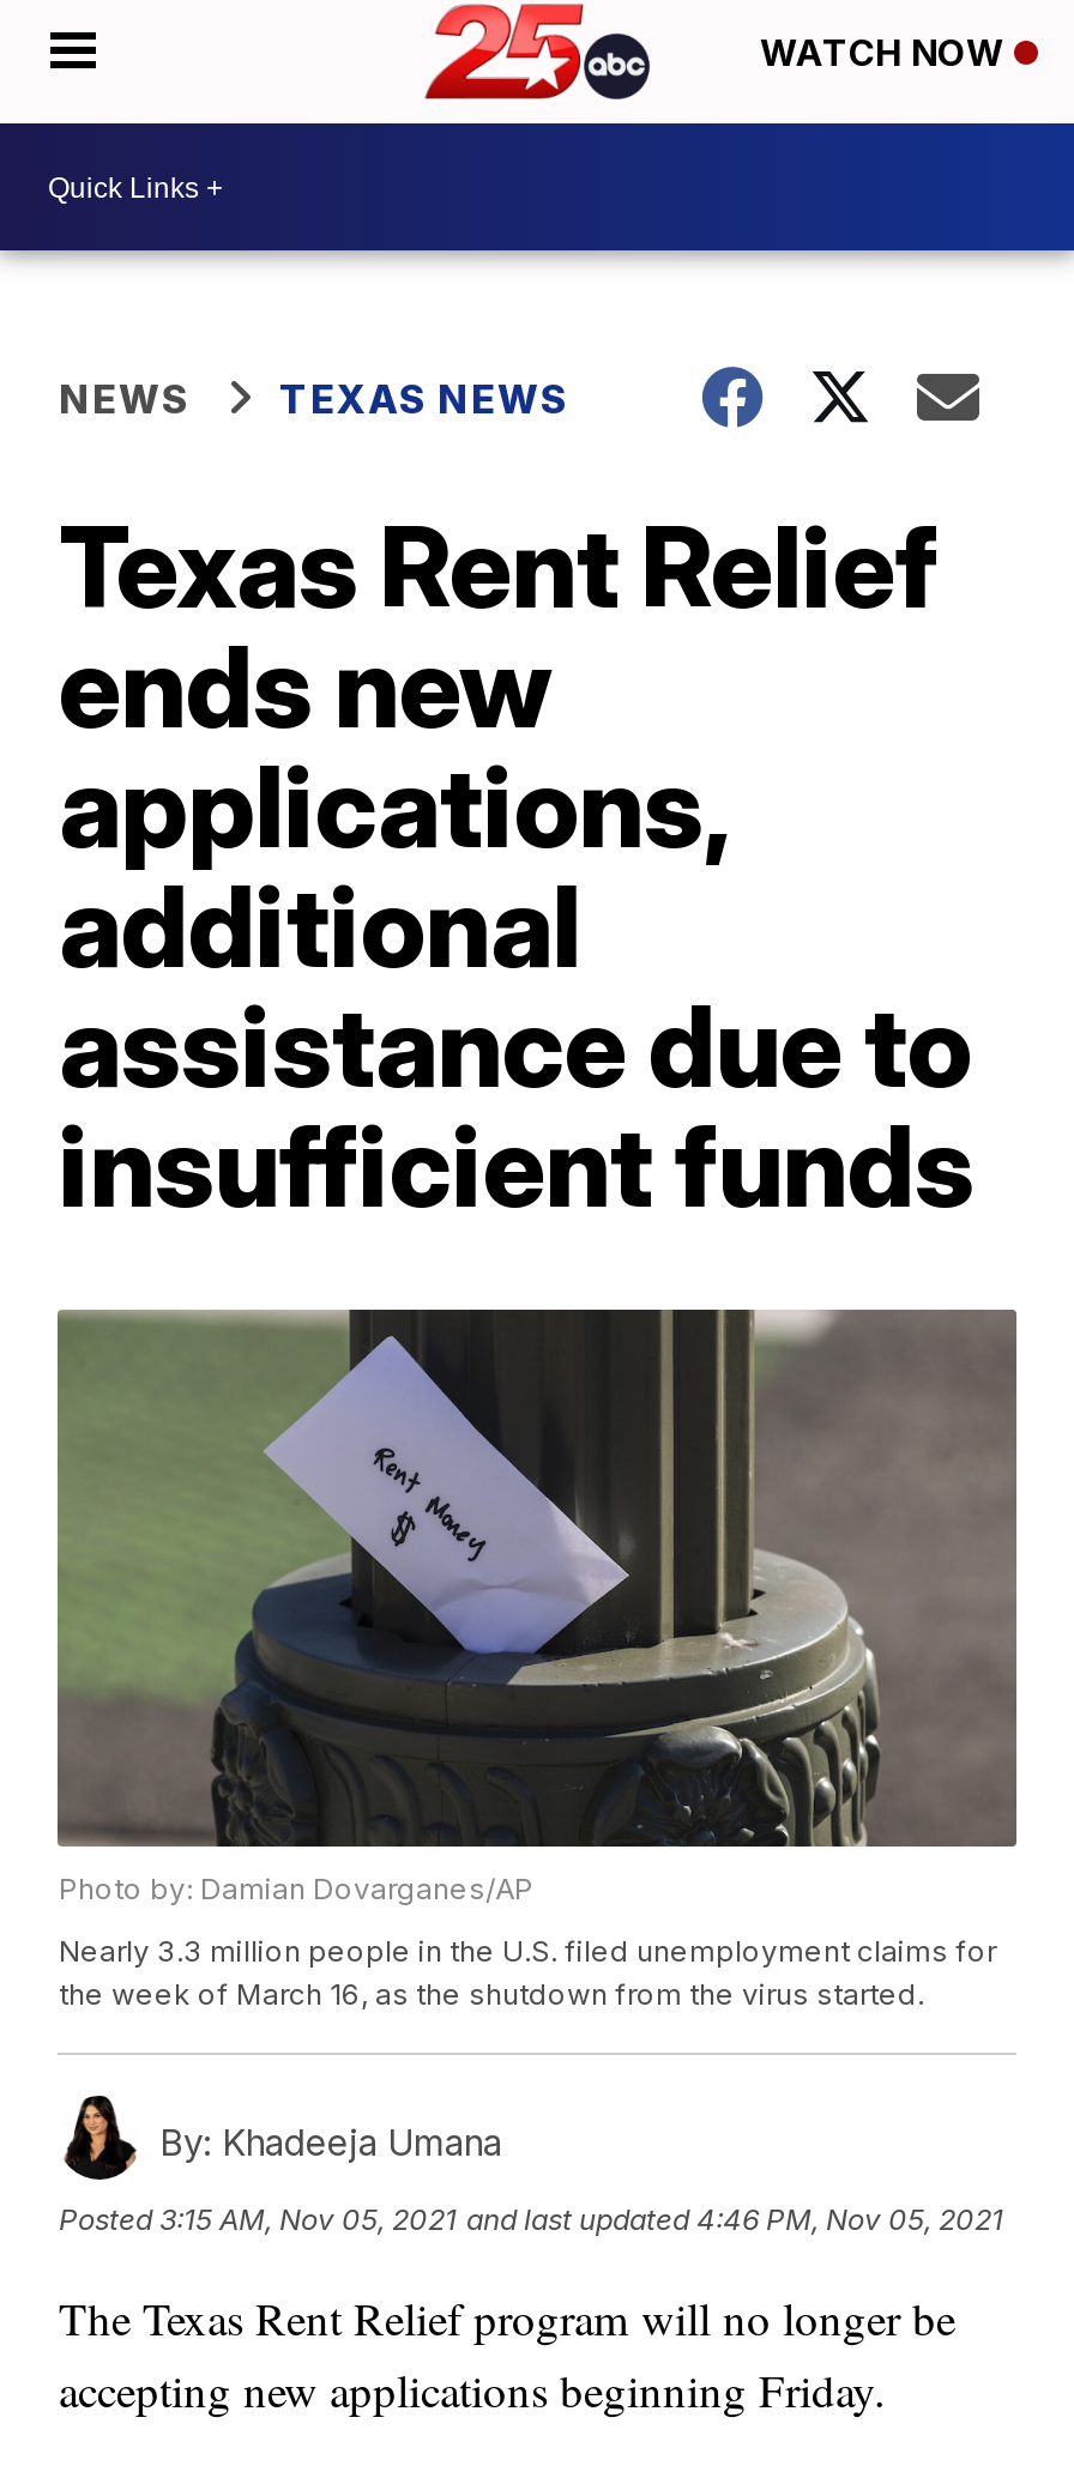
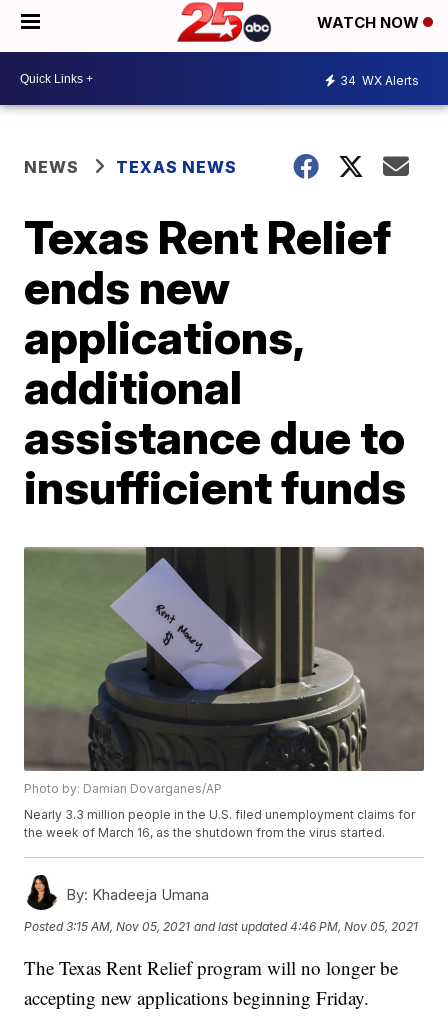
+ 34 WX Alerts
